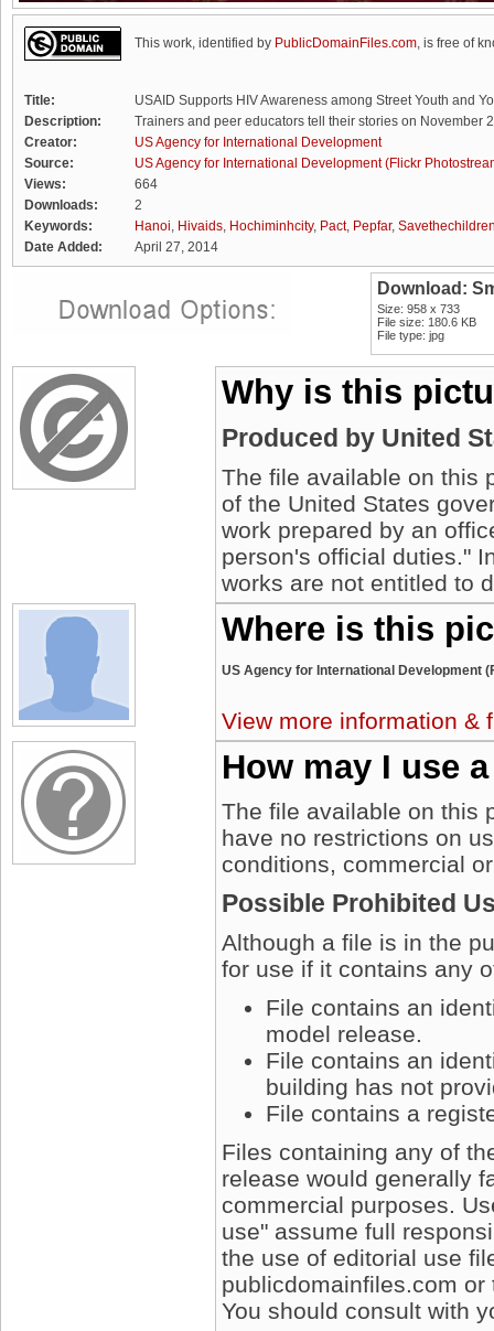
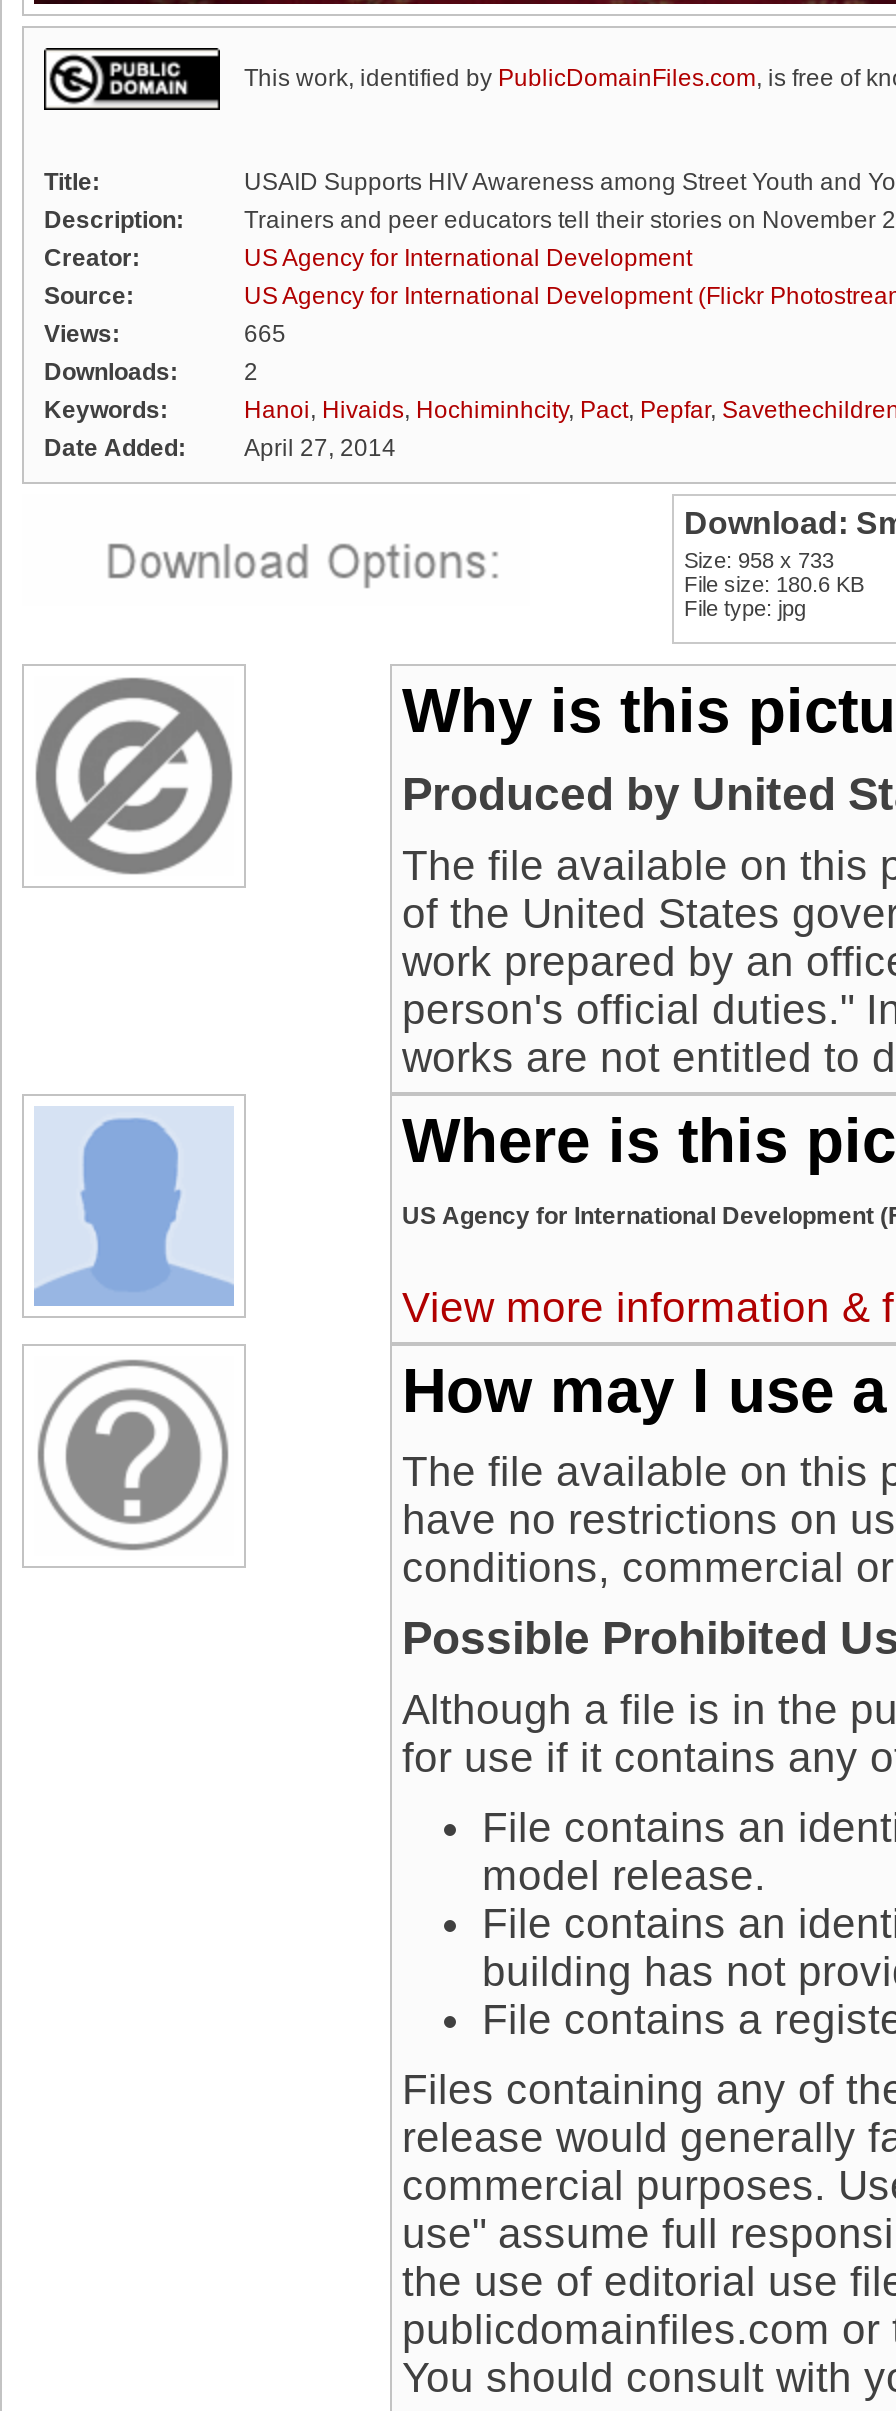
- 664
+ 665
